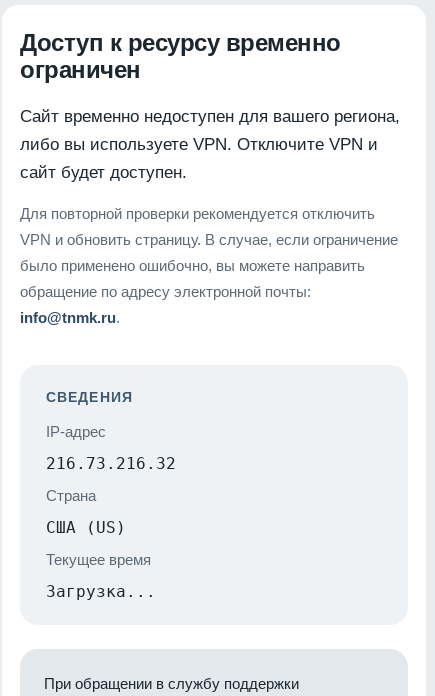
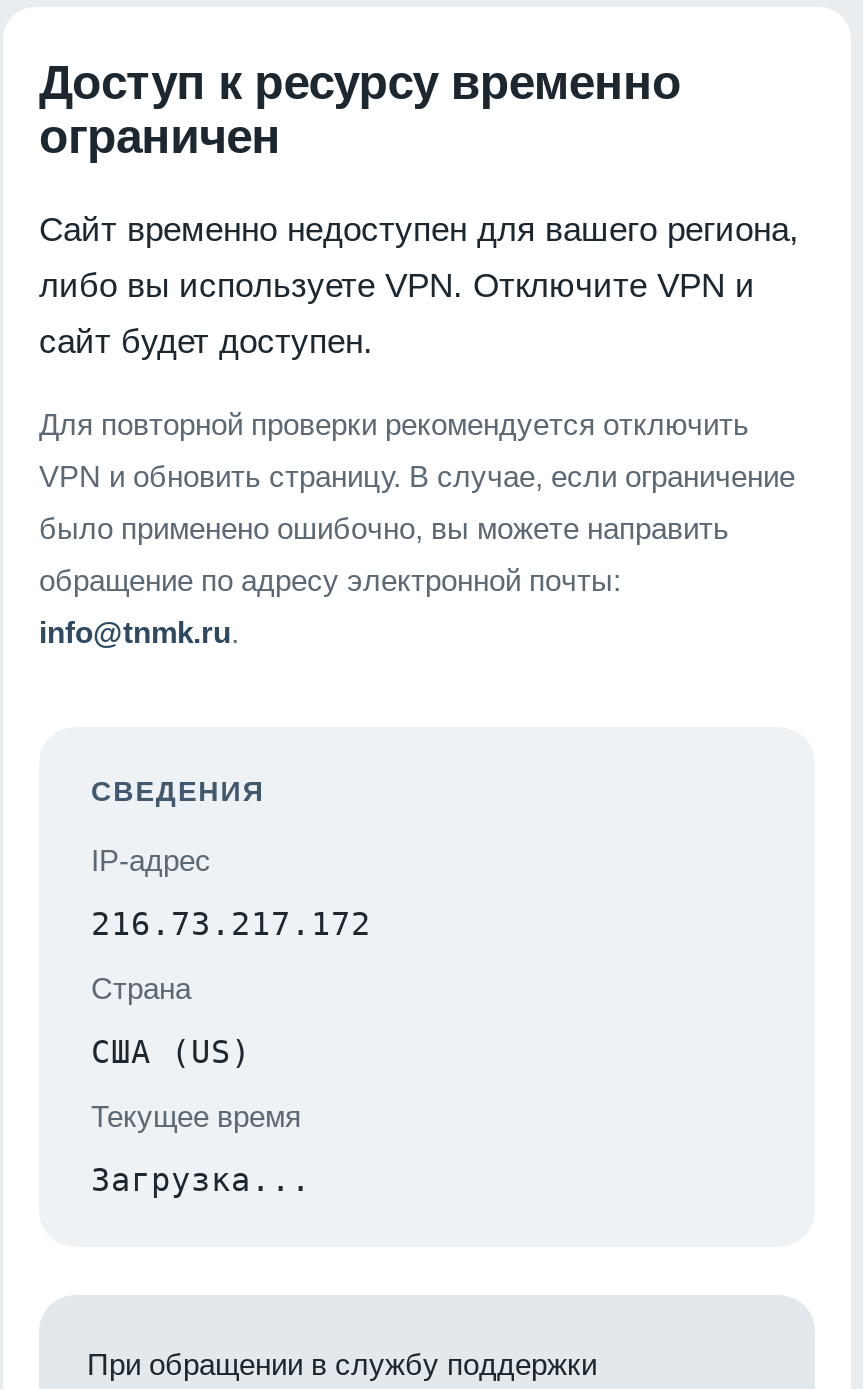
- 216.73.216.32
+ 216.73.217.172
